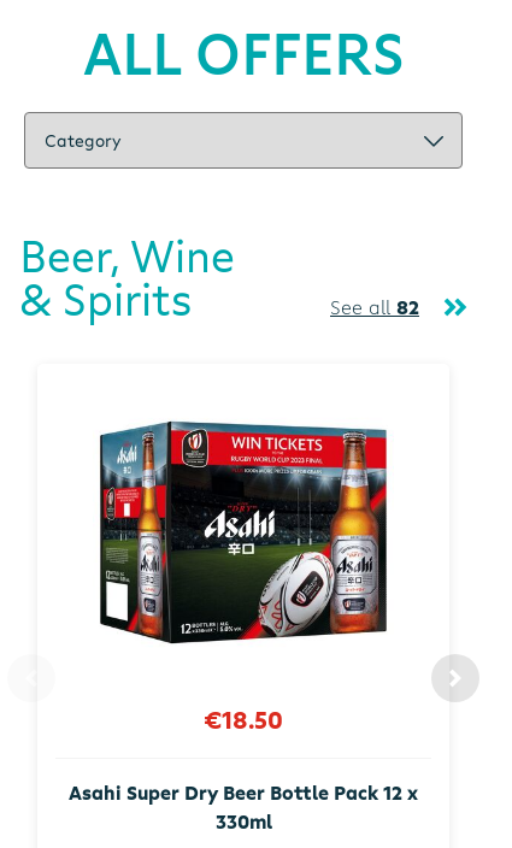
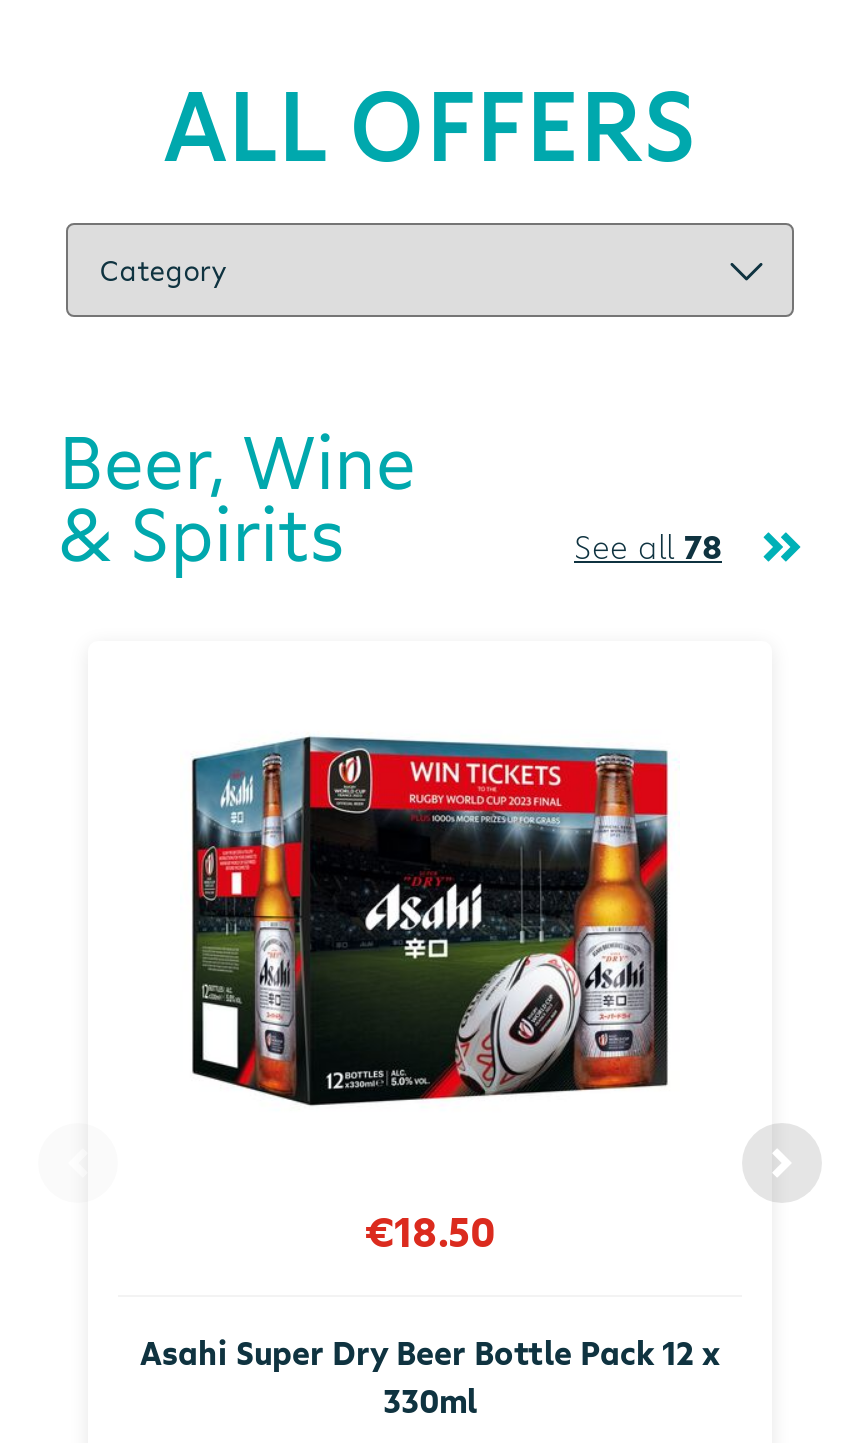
- See all 82
+ See all 78
